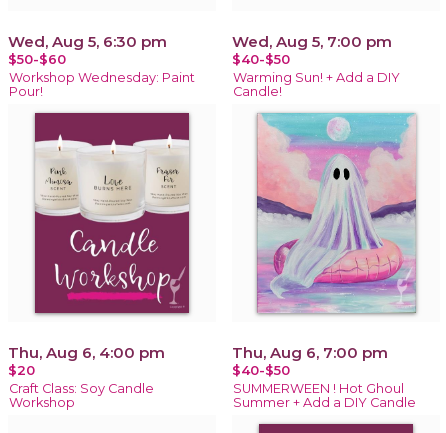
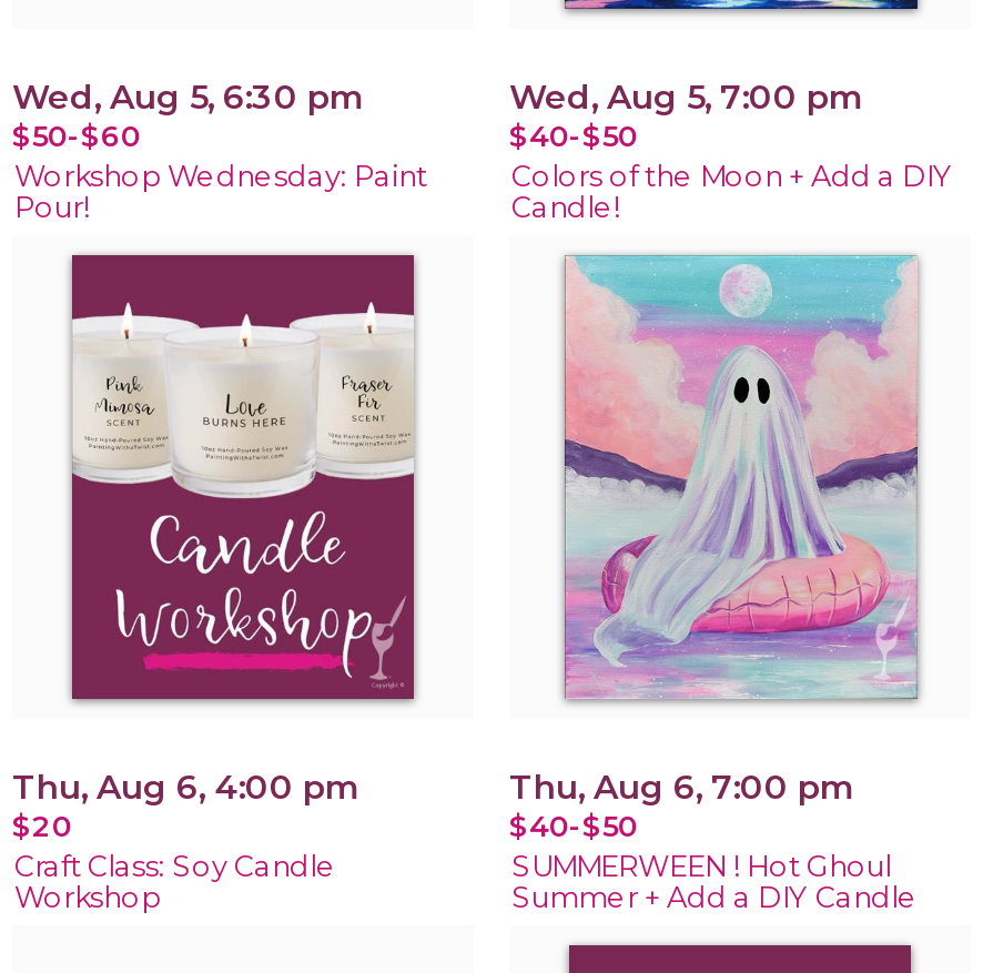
- Warming Sun! + Add a DIY
+ Colors of the Moon + Add a DIY
